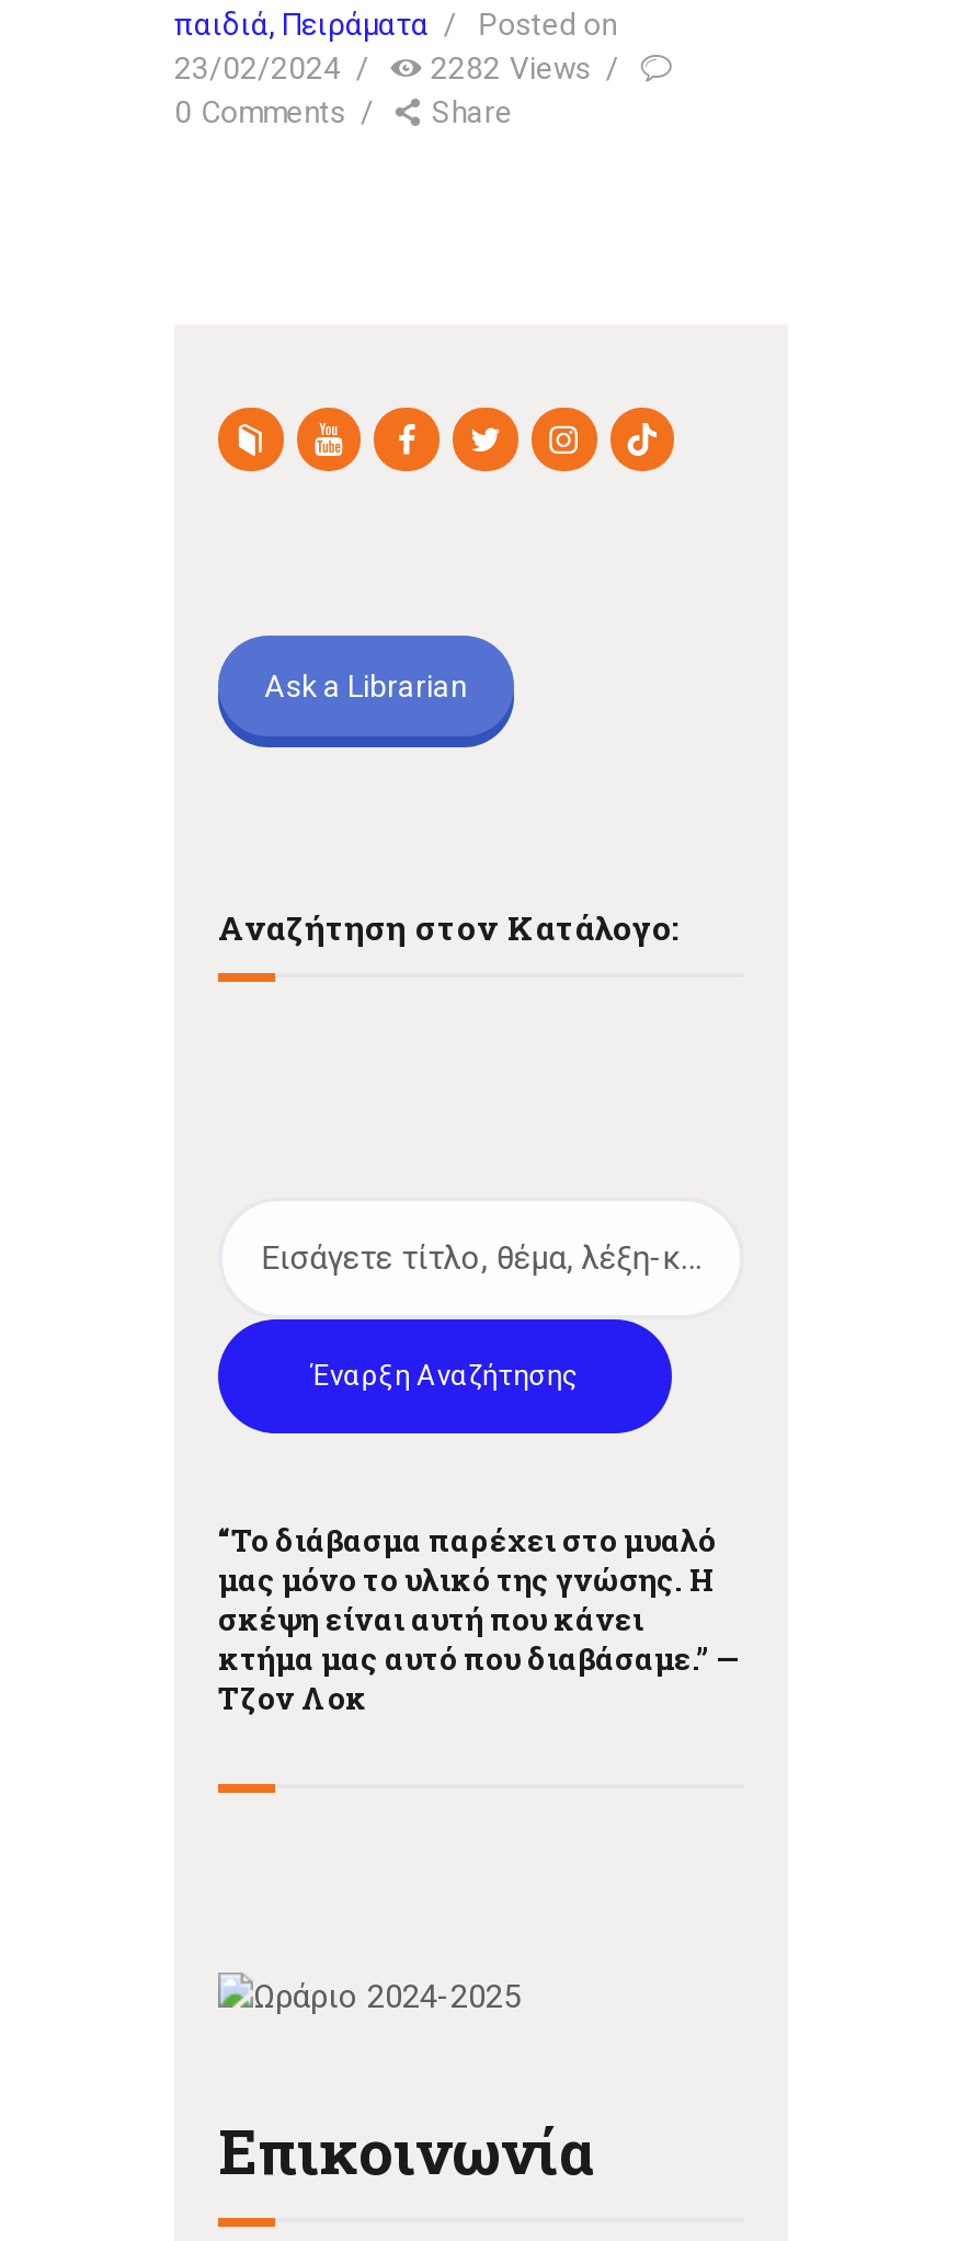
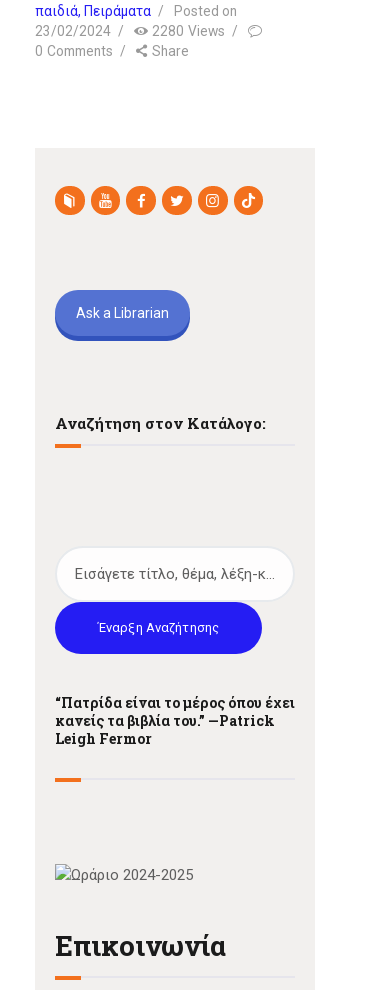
- 2282 Views
+ 2280 Views

- “Το διάβασμα παρέχει στο μυαλό
- μας μόνο το υλικό της γνώσης. Η
- σκέψη είναι αυτή που κάνει
- κτήμα μας αυτό που διαβάσαμε.” —
- Τζον Λοκ
+ “Πατρίδα είναι το μέρος όπου έχει
+ κανείς τα βιβλία του.” —Patrick
+ Leigh Fermor
